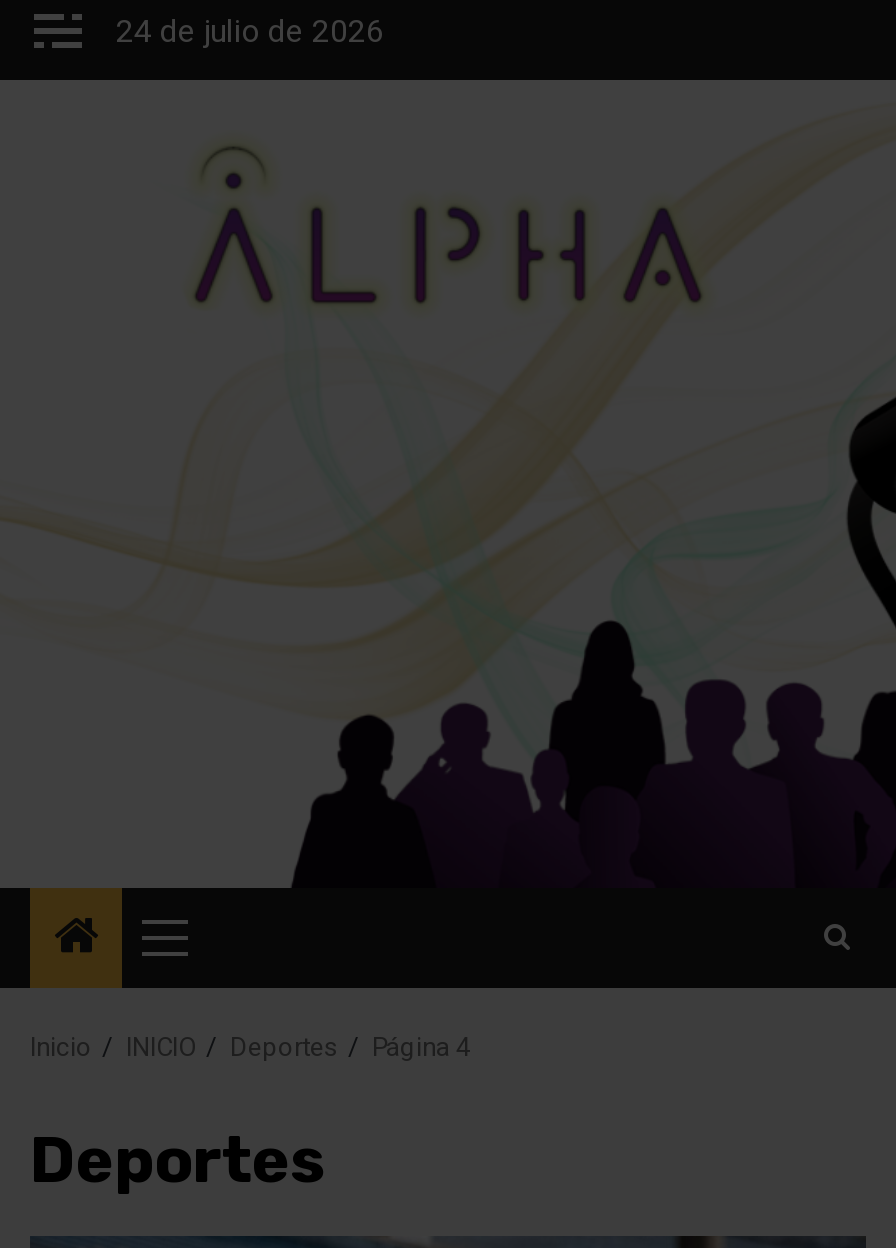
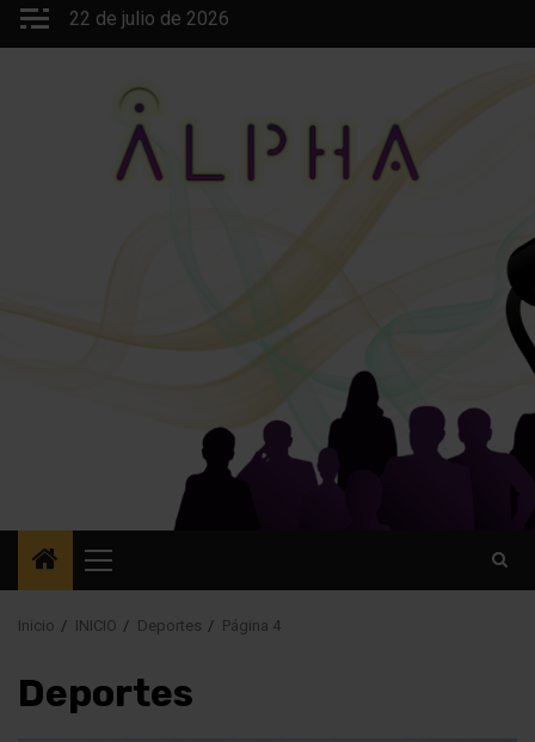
- 24 de julio de 2026
+ 22 de julio de 2026
